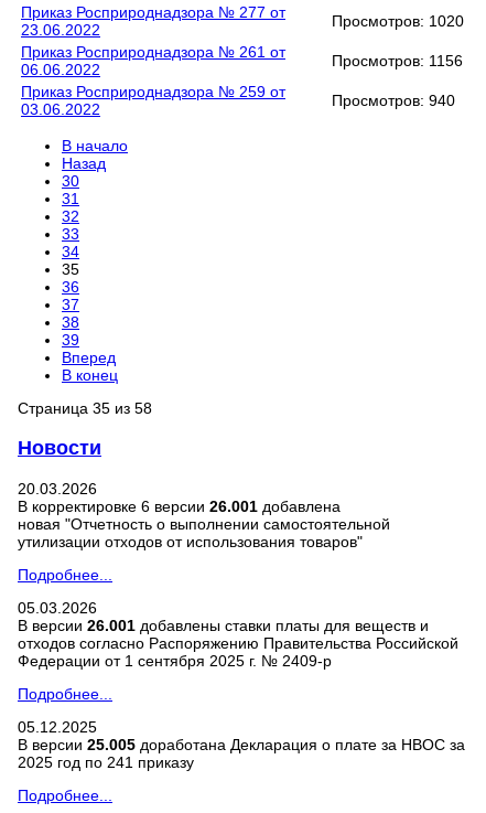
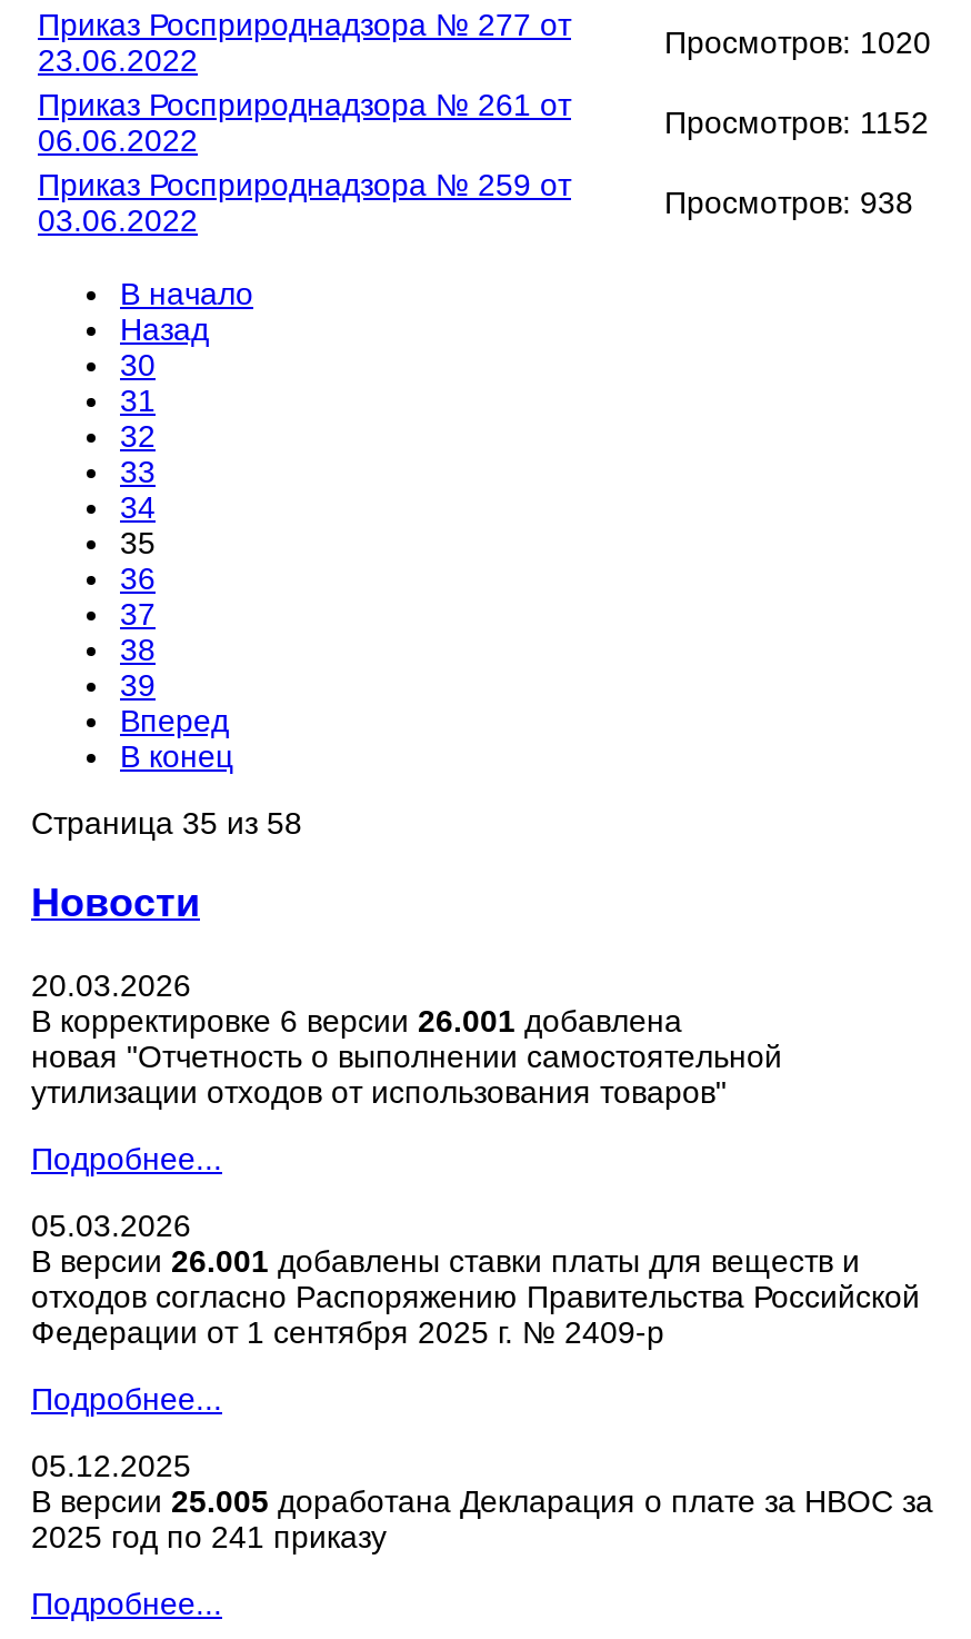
- Просмотров: 1156
+ Просмотров: 1152

- Просмотров: 940
+ Просмотров: 938
